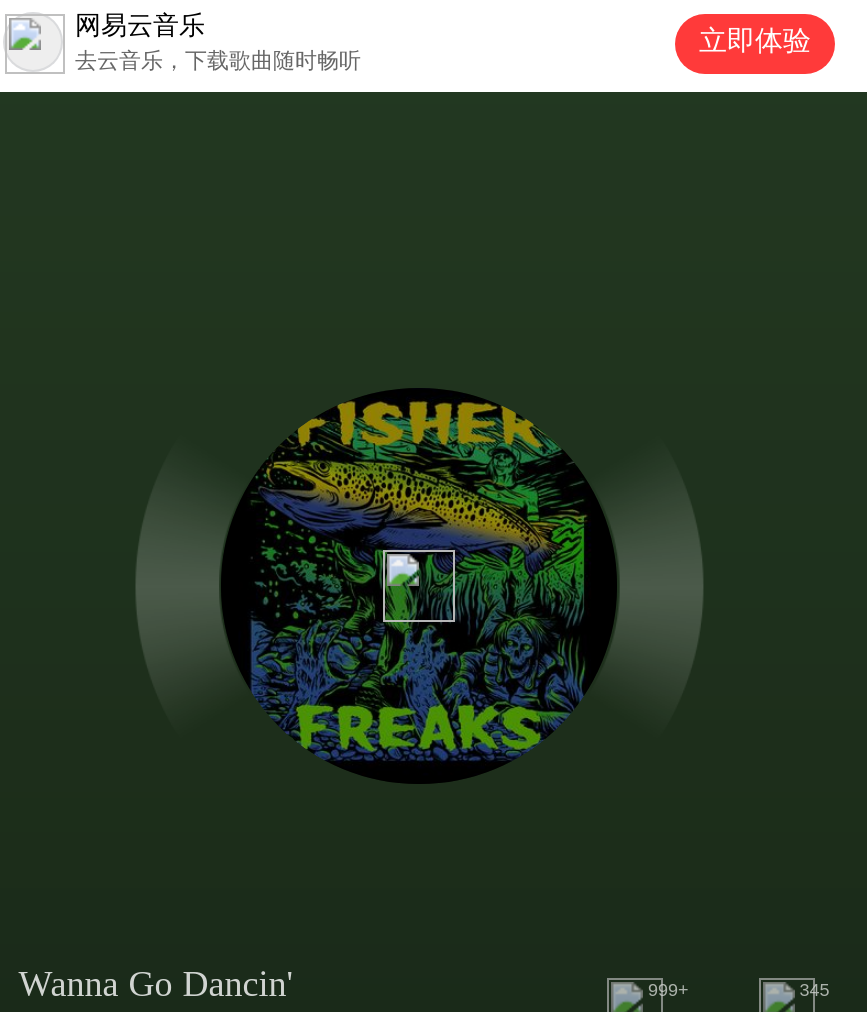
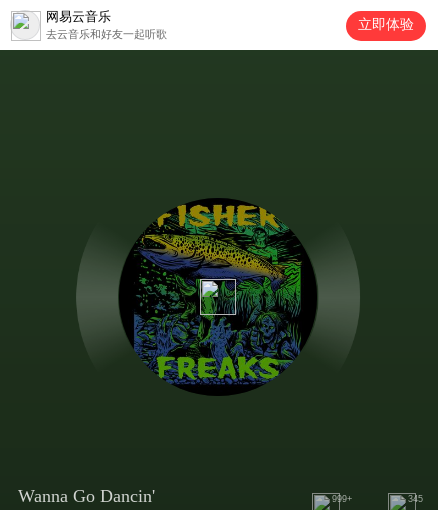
- 去云音乐，下载歌曲随时畅听
+ 去云音乐和好友一起听歌
